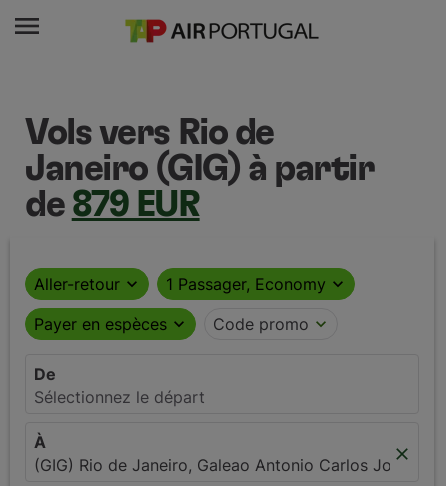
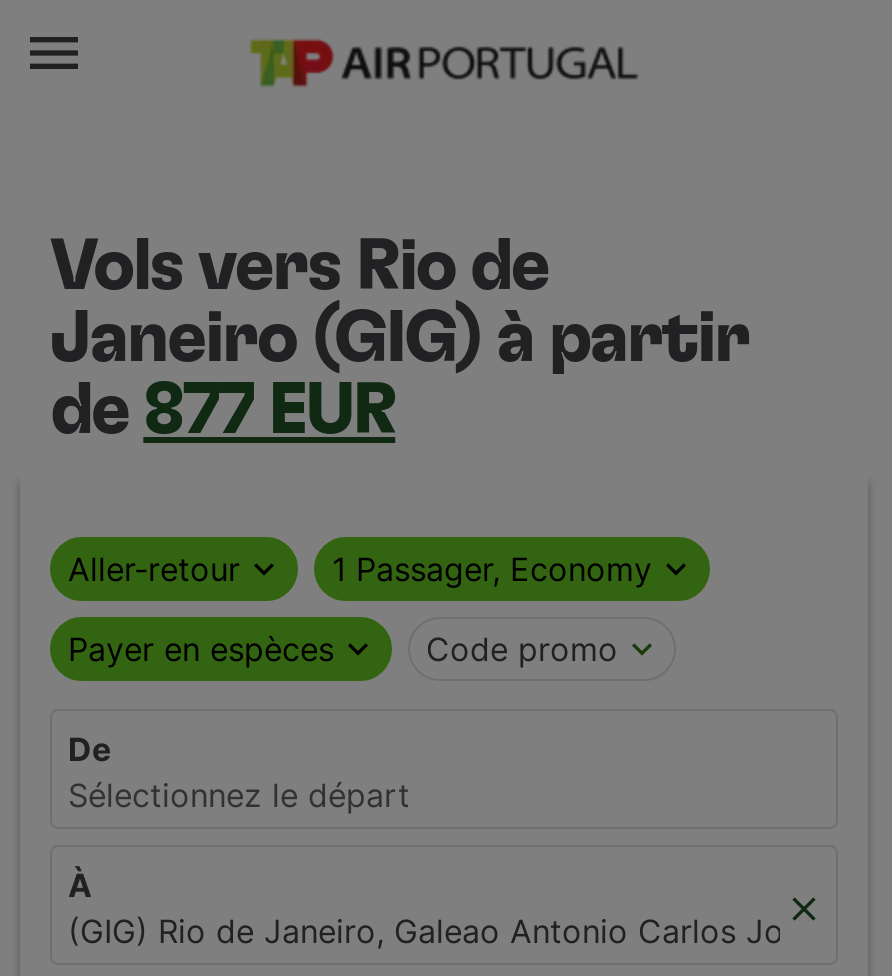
- de 879 EUR
+ de 877 EUR
